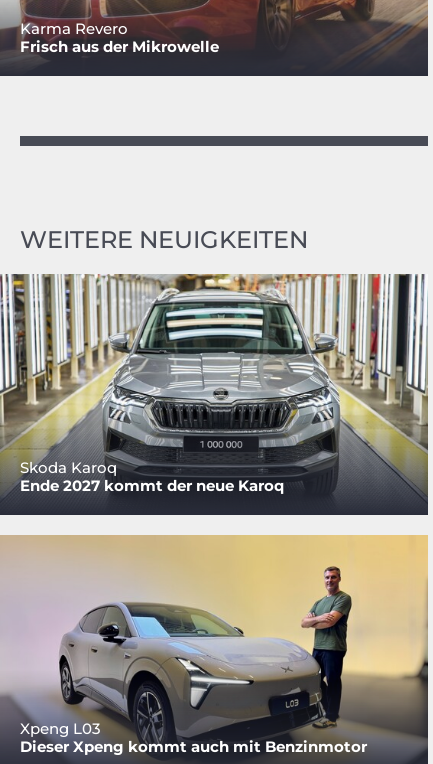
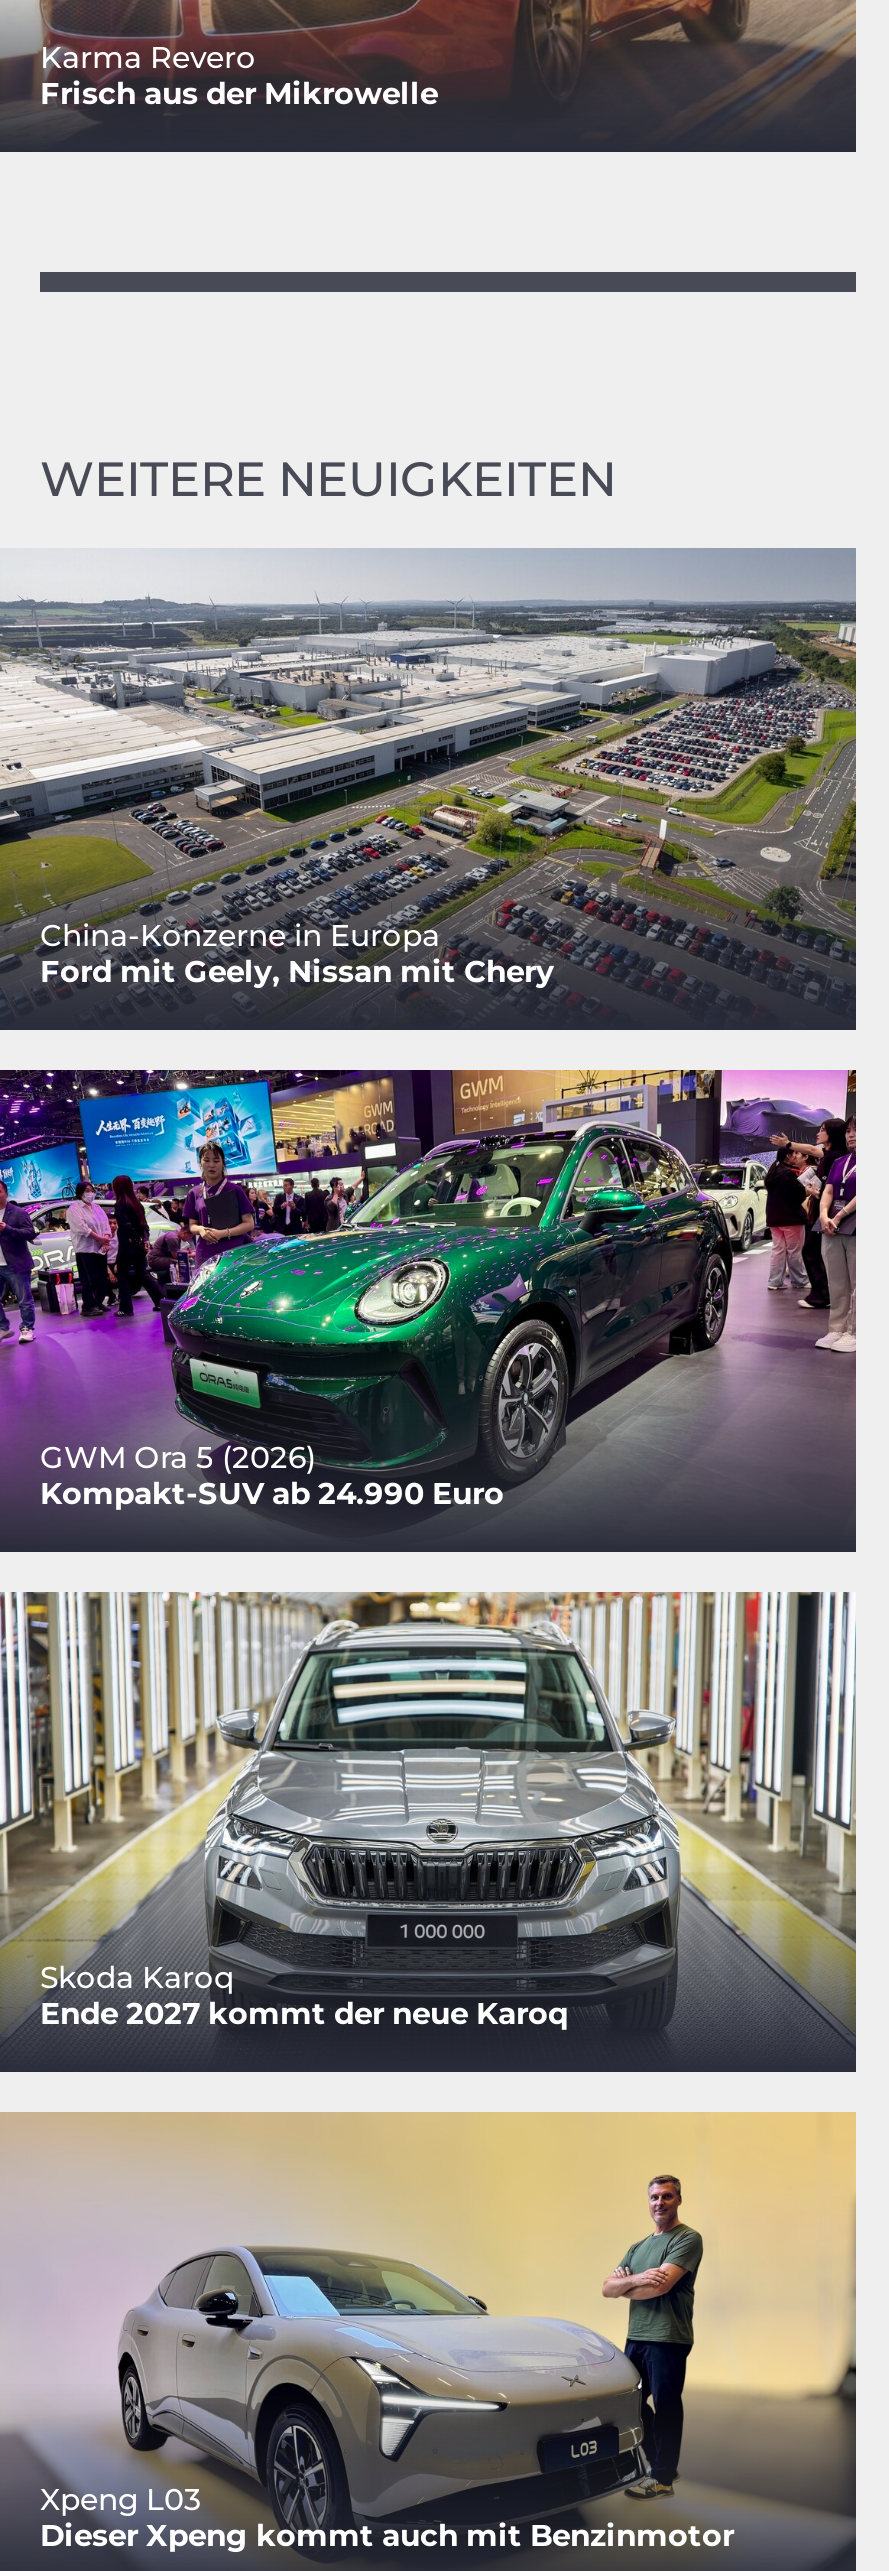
+ [image]
+ China-Konzerne in Europa
+ Ford mit Geely, Nissan mit Chery

+ [image]
+ GWM Ora 5 (2026)
+ Kompakt-SUV ab 24.990 Euro
